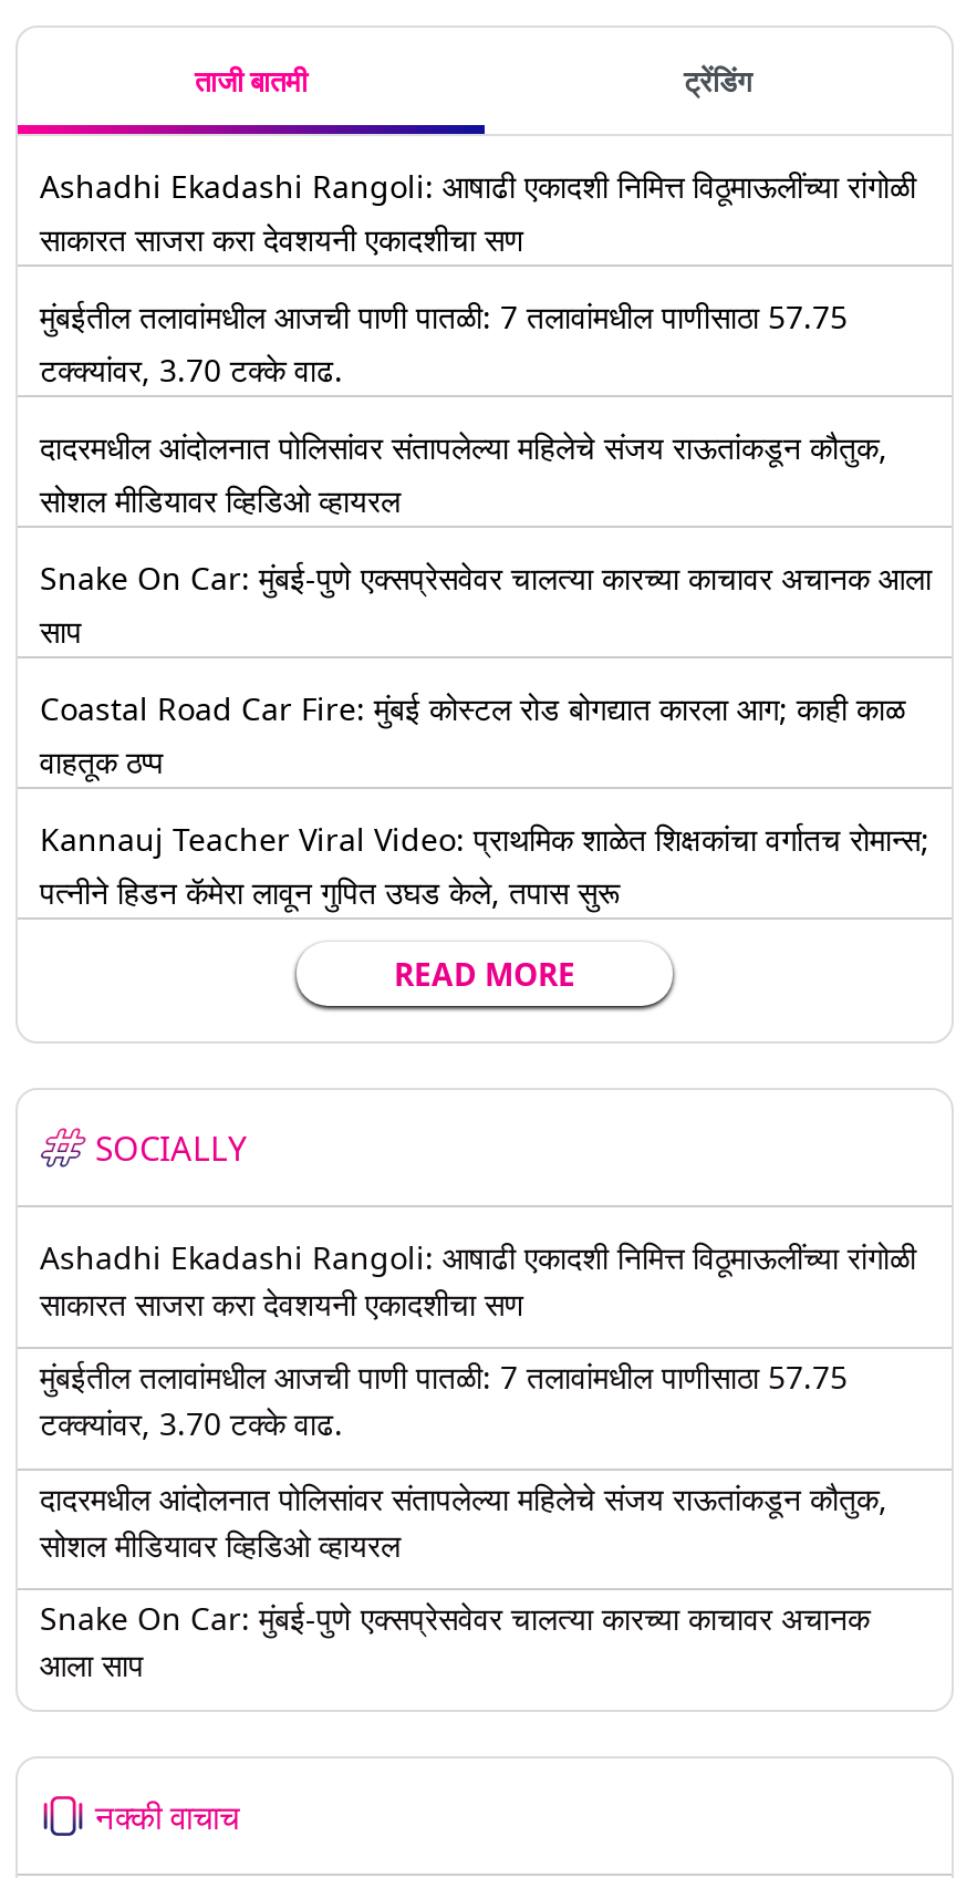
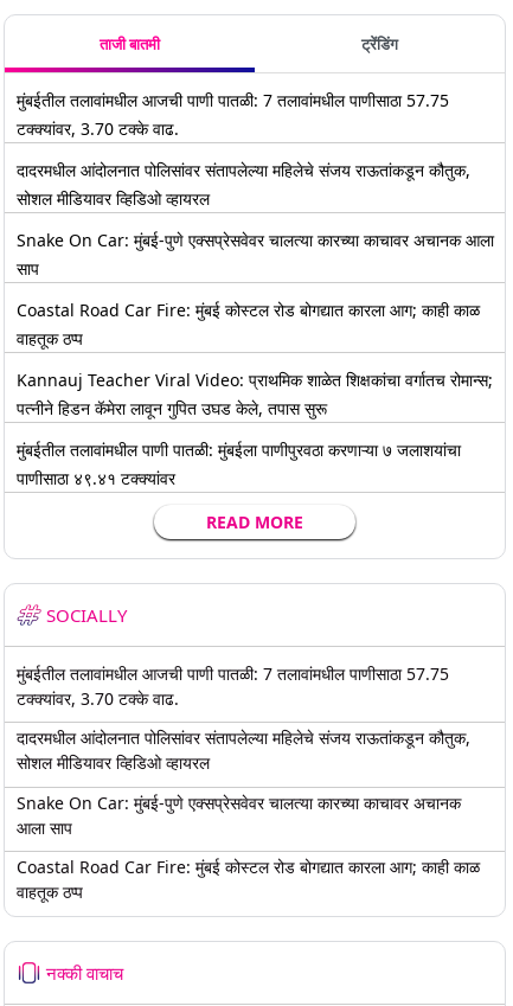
- Ashadhi Ekadashi Rangoli: आषाढी एकादशी निमित्त विठूमाऊलींच्या रांगोळी
- साकारत साजरा करा देवशयनी एकादशीचा सण

moved up: मुंबईतील तलावांमधील आजची पाणी पातळी: 7 तलावांमधील पाणीसाठा 57.75 | टक्क्यांवर, 3.70 टक्के वाढ. | दादरमधील आंदोलनात पोलिसांवर संतापलेल्या महिलेचे संजय राऊतांकडून कौतुक, | ... | Kannauj Teacher Viral Video: प्राथमिक शाळेत शिक्षकांचा वर्गातच रोमान्स; | पत्नीने हिडन कॅमेरा लावून गुपित उघड केले, तपास सुरू

+ मुंबईतील तलावांमधील पाणी पातळी: मुंबईला पाणीपुरवठा करणाऱ्या ७ जलाशयांचा
+ पाणीसाठा ४९.४१ टक्क्यांवर

- Ashadhi Ekadashi Rangoli: आषाढी एकादशी निमित्त विठूमाऊलींच्या रांगोळी
- साकारत साजरा करा देवशयनी एकादशीचा सण

moved up: मुंबईतील तलावांमधील आजची पाणी पातळी: 7 तलावांमधील पाणीसाठा 57.75 | टक्क्यांवर, 3.70 टक्के वाढ. | दादरमधील आंदोलनात पोलिसांवर संतापलेल्या महिलेचे संजय राऊतांकडून कौतुक, | सोशल मीडियावर व्हिडिओ व्हायरल | Snake On Car: मुंबई-पुणे एक्सप्रेसवेवर चालत्या कारच्या काचावर अचानक | आला साप

+ Coastal Road Car Fire: मुंबई कोस्टल रोड बोगद्यात कारला आग; काही काळ
+ वाहतूक ठप्प
